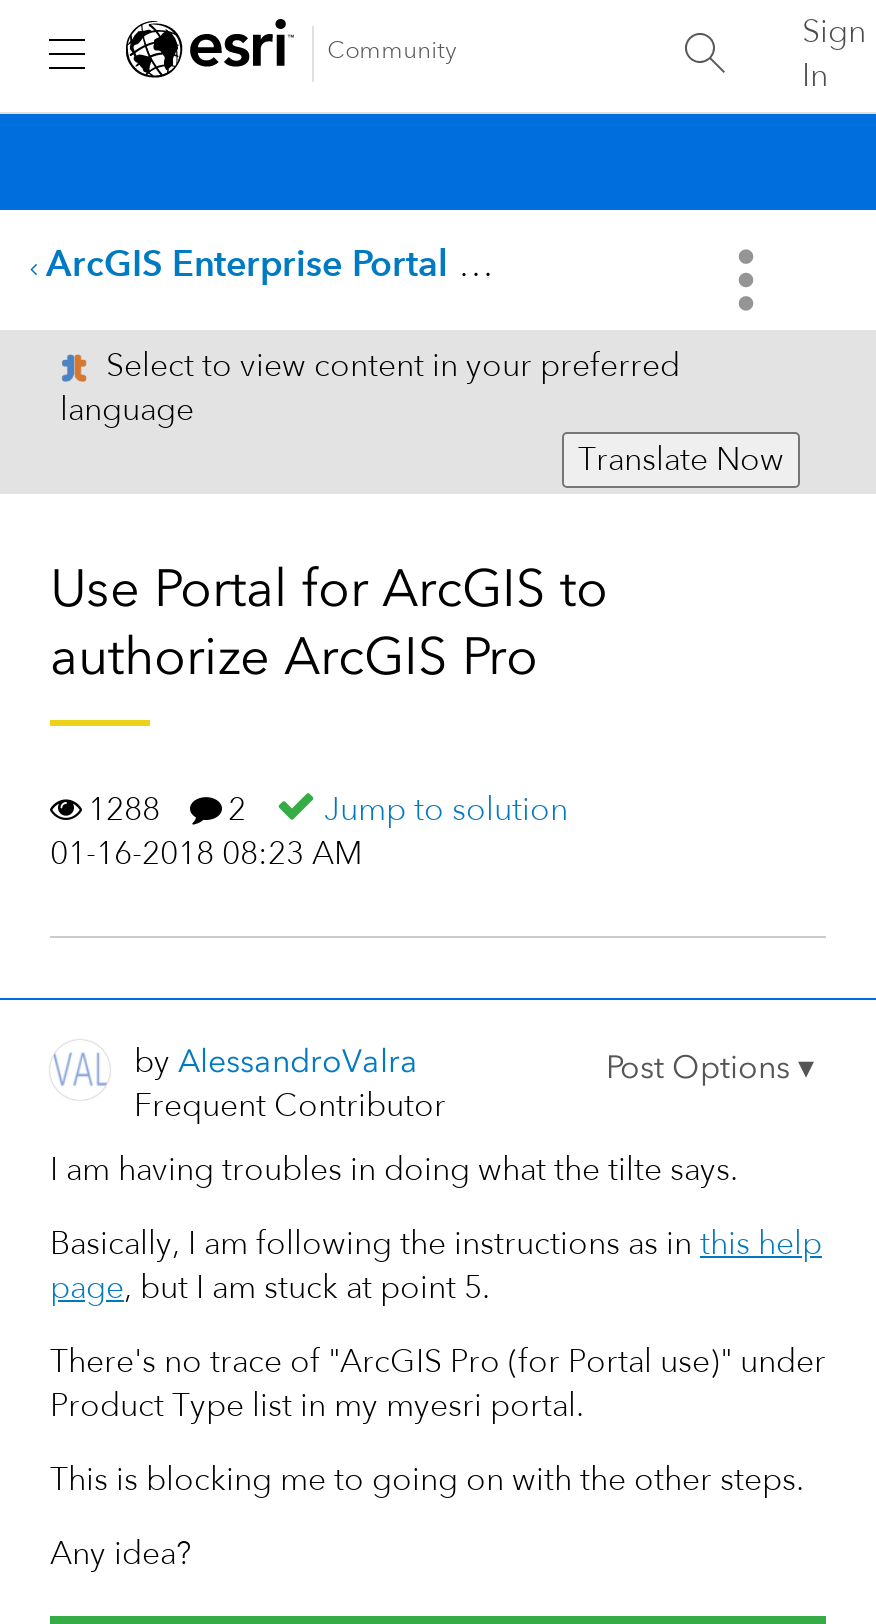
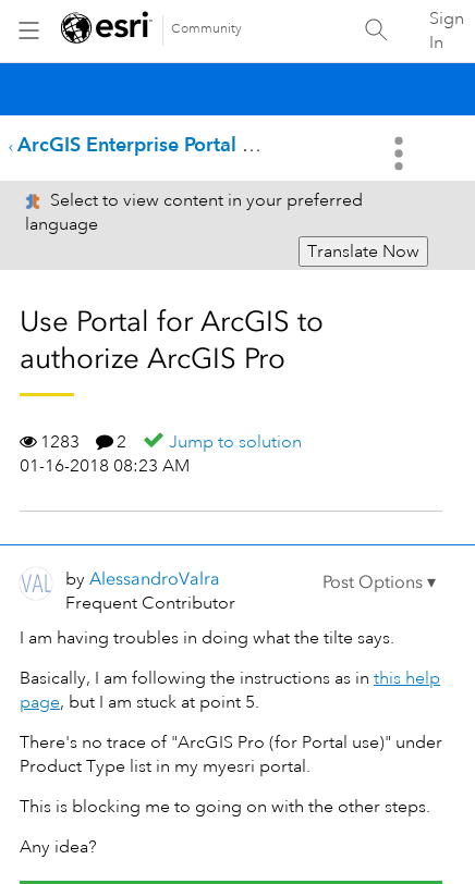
- 1288 2 Jump to solution
+ 1283 2 Jump to solution
